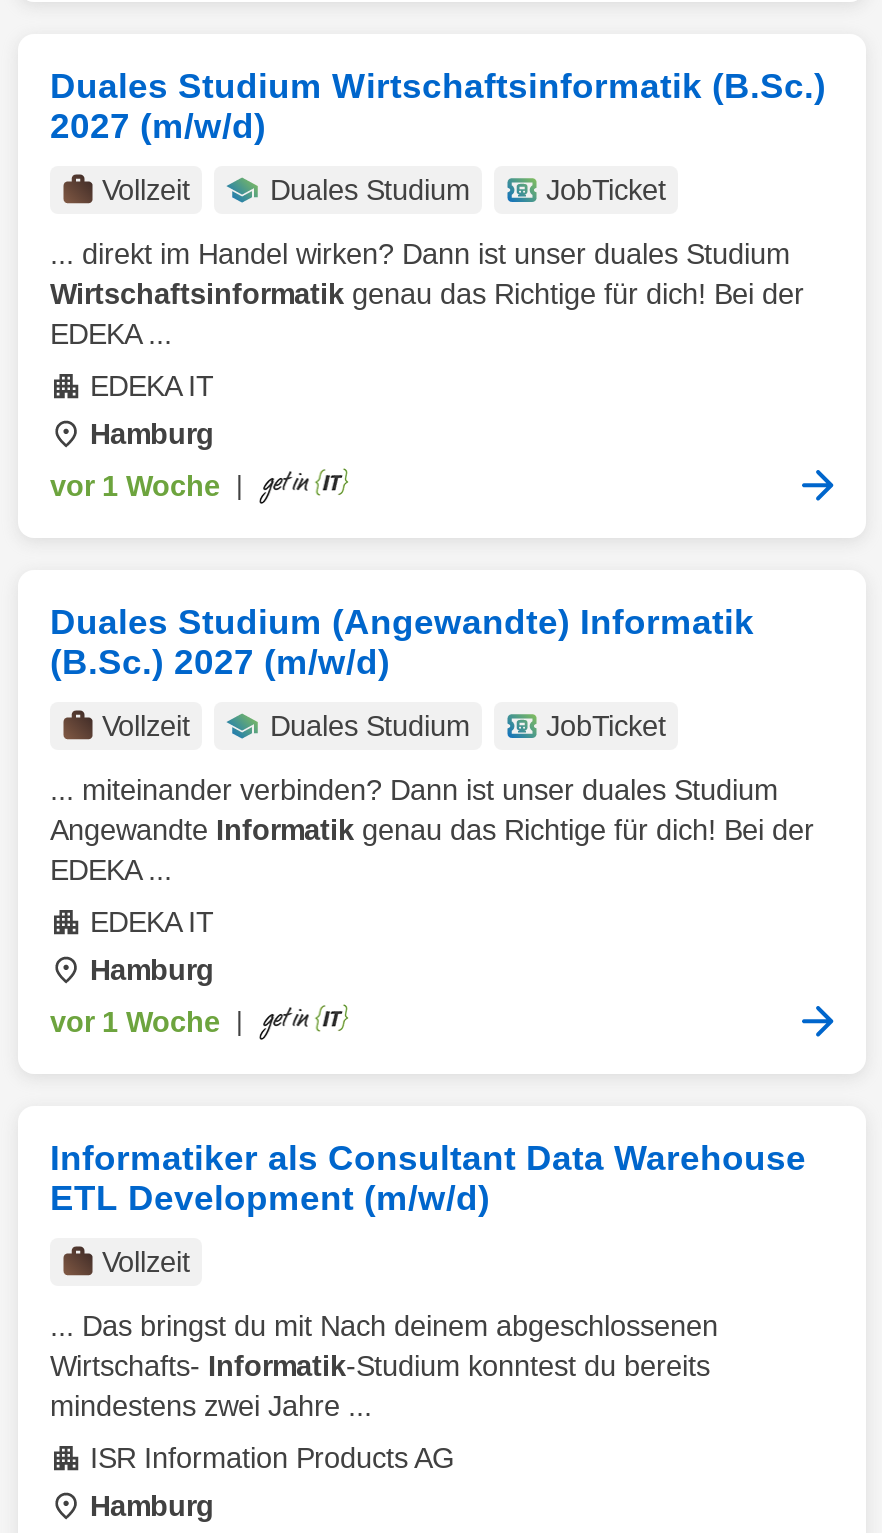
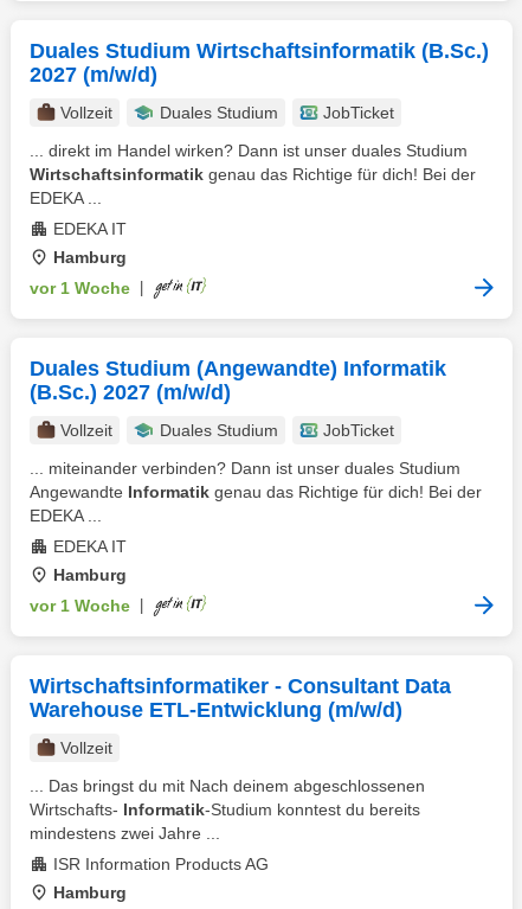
- Informatiker als Consultant Data Warehouse
- ETL Development (m/w/d)
+ Wirtschaftsinformatiker - Consultant Data
+ Warehouse ETL-Entwicklung (m/w/d)
